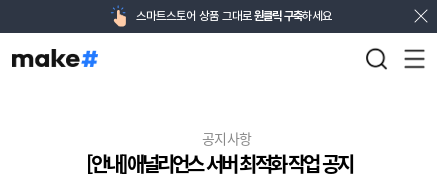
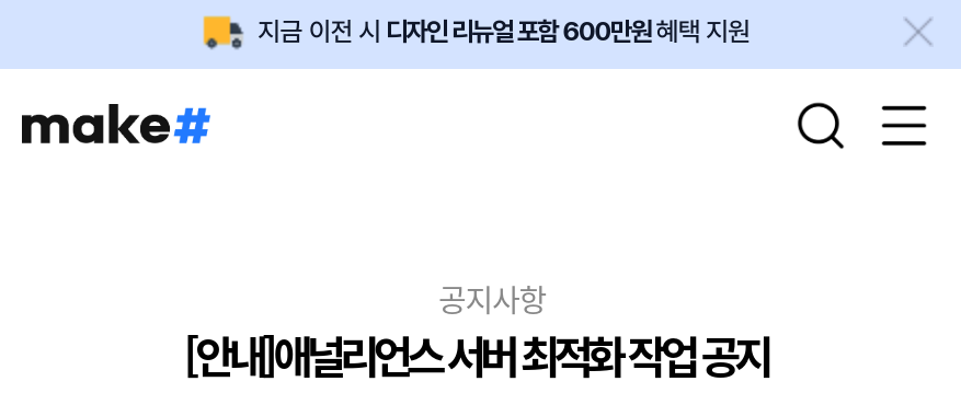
- 스마트스토어 상품 그대로 원클릭 구축하세요
+ 지금 이전 시 디자인 리뉴얼 포함 600만원혜택 지원
